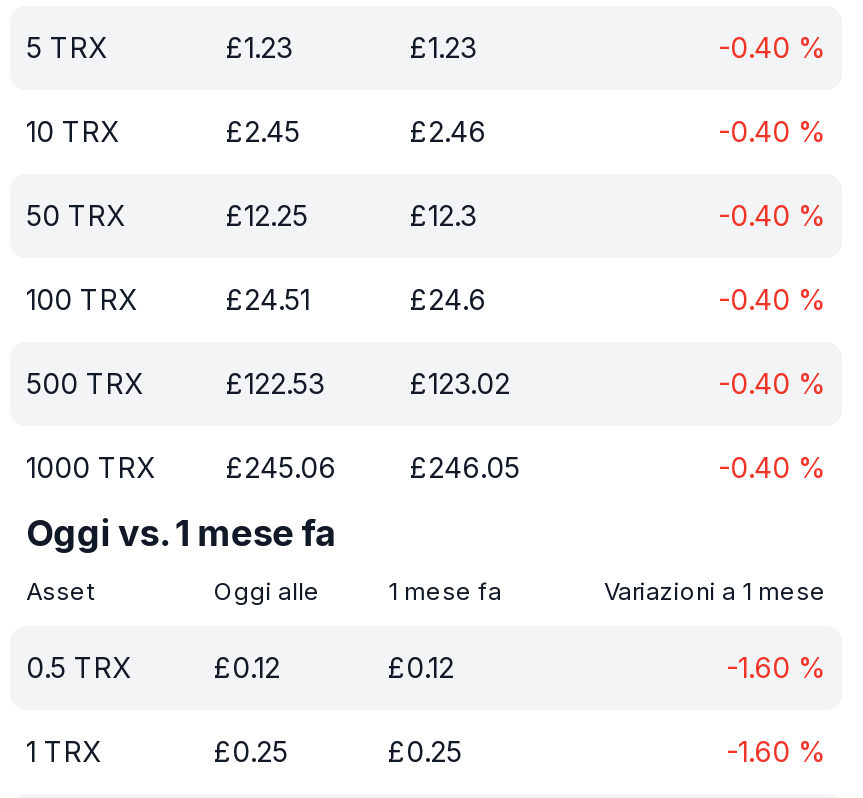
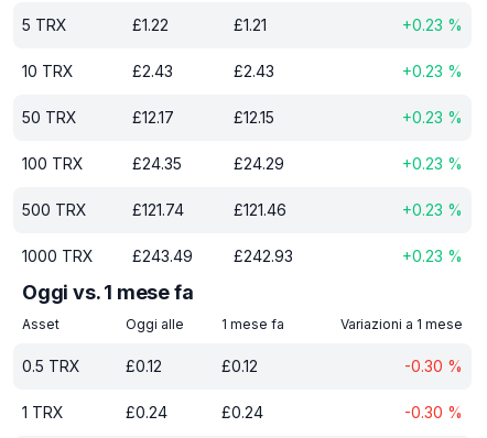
- £1.23
- £1.23
- -0.40%
+ £1.22
+ £1.21
+ +0.23%

- £2.45
- £2.46
- -0.40%
+ £2.43
+ £2.43
+ +0.23%

- £12.25
- £12.3
- -0.40%
+ £12.17
+ £12.15
+ +0.23%

- £24.51
- £24.6
- -0.40%
+ £24.35
+ £24.29
+ +0.23%

- £122.53
- £123.02
- -0.40%
+ £121.74
+ £121.46
+ +0.23%

- £245.06
- £246.05
- -0.40%
+ £243.49
+ £242.93
+ +0.23%

- -1.60%
+ -0.30%

- £0.25
+ £0.24

- £0.25
+ £0.24

- -1.60%
+ -0.30%
